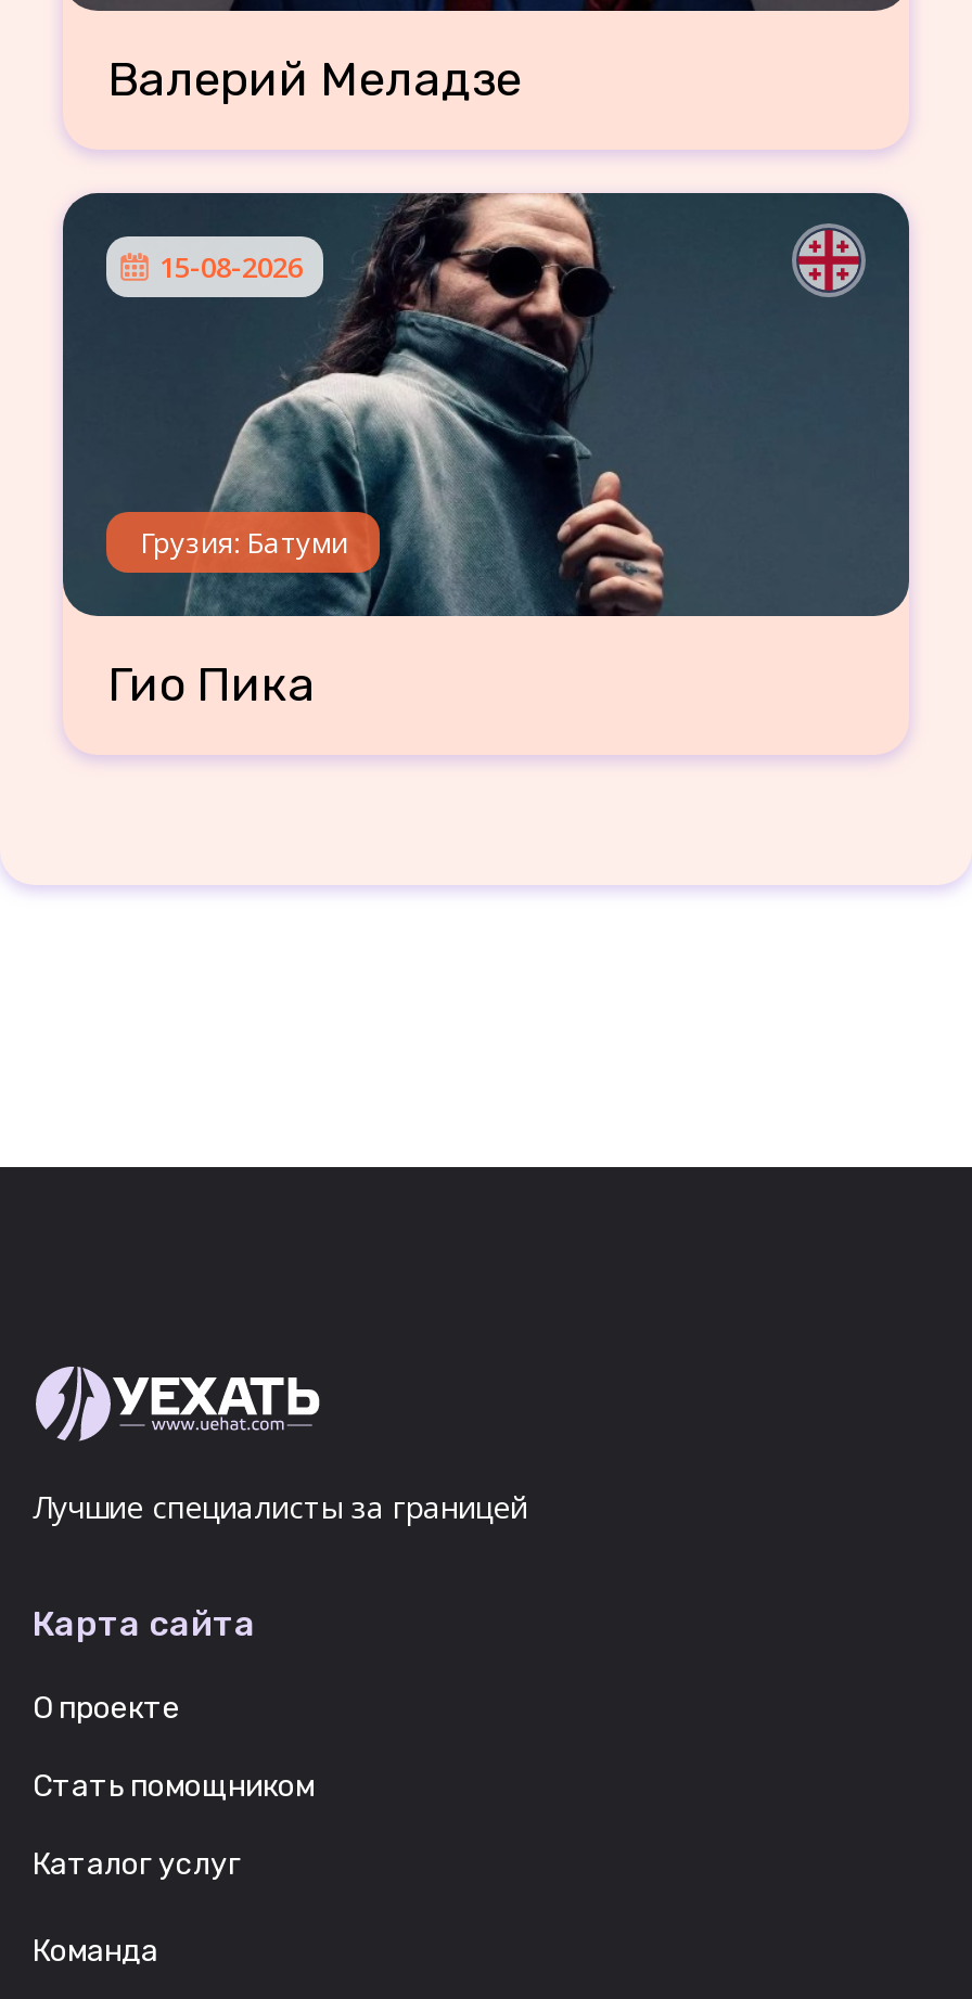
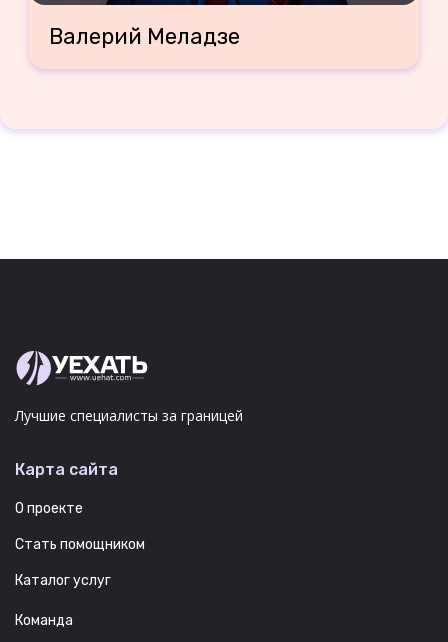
- [image]
- 15-08-2026

- Грузия: Батуми
- Гио Пика
